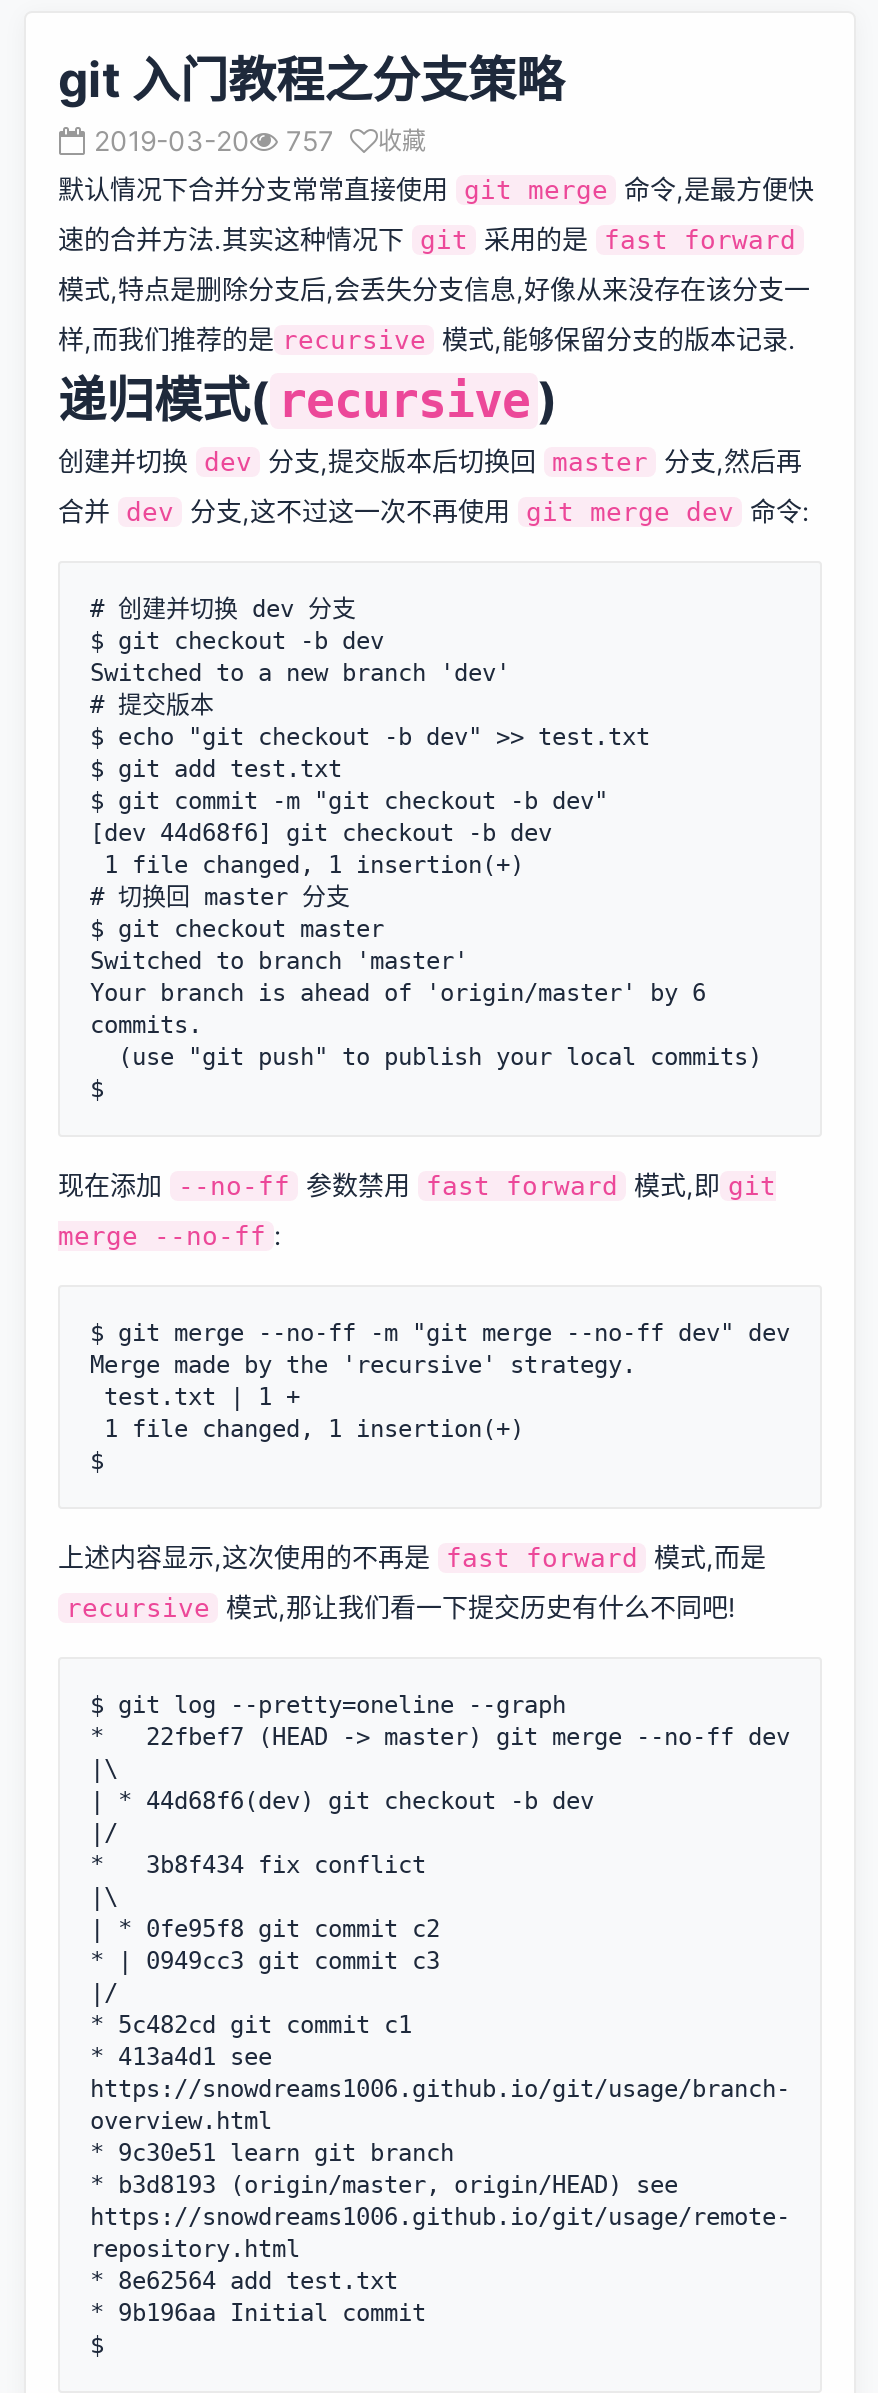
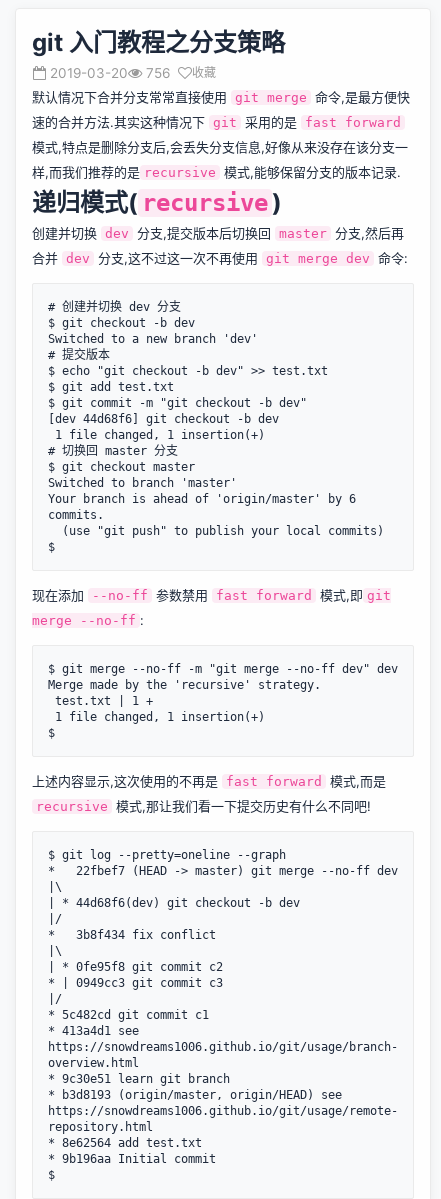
- 2019-03-20 757 收藏
+ 2019-03-20 756 收藏
